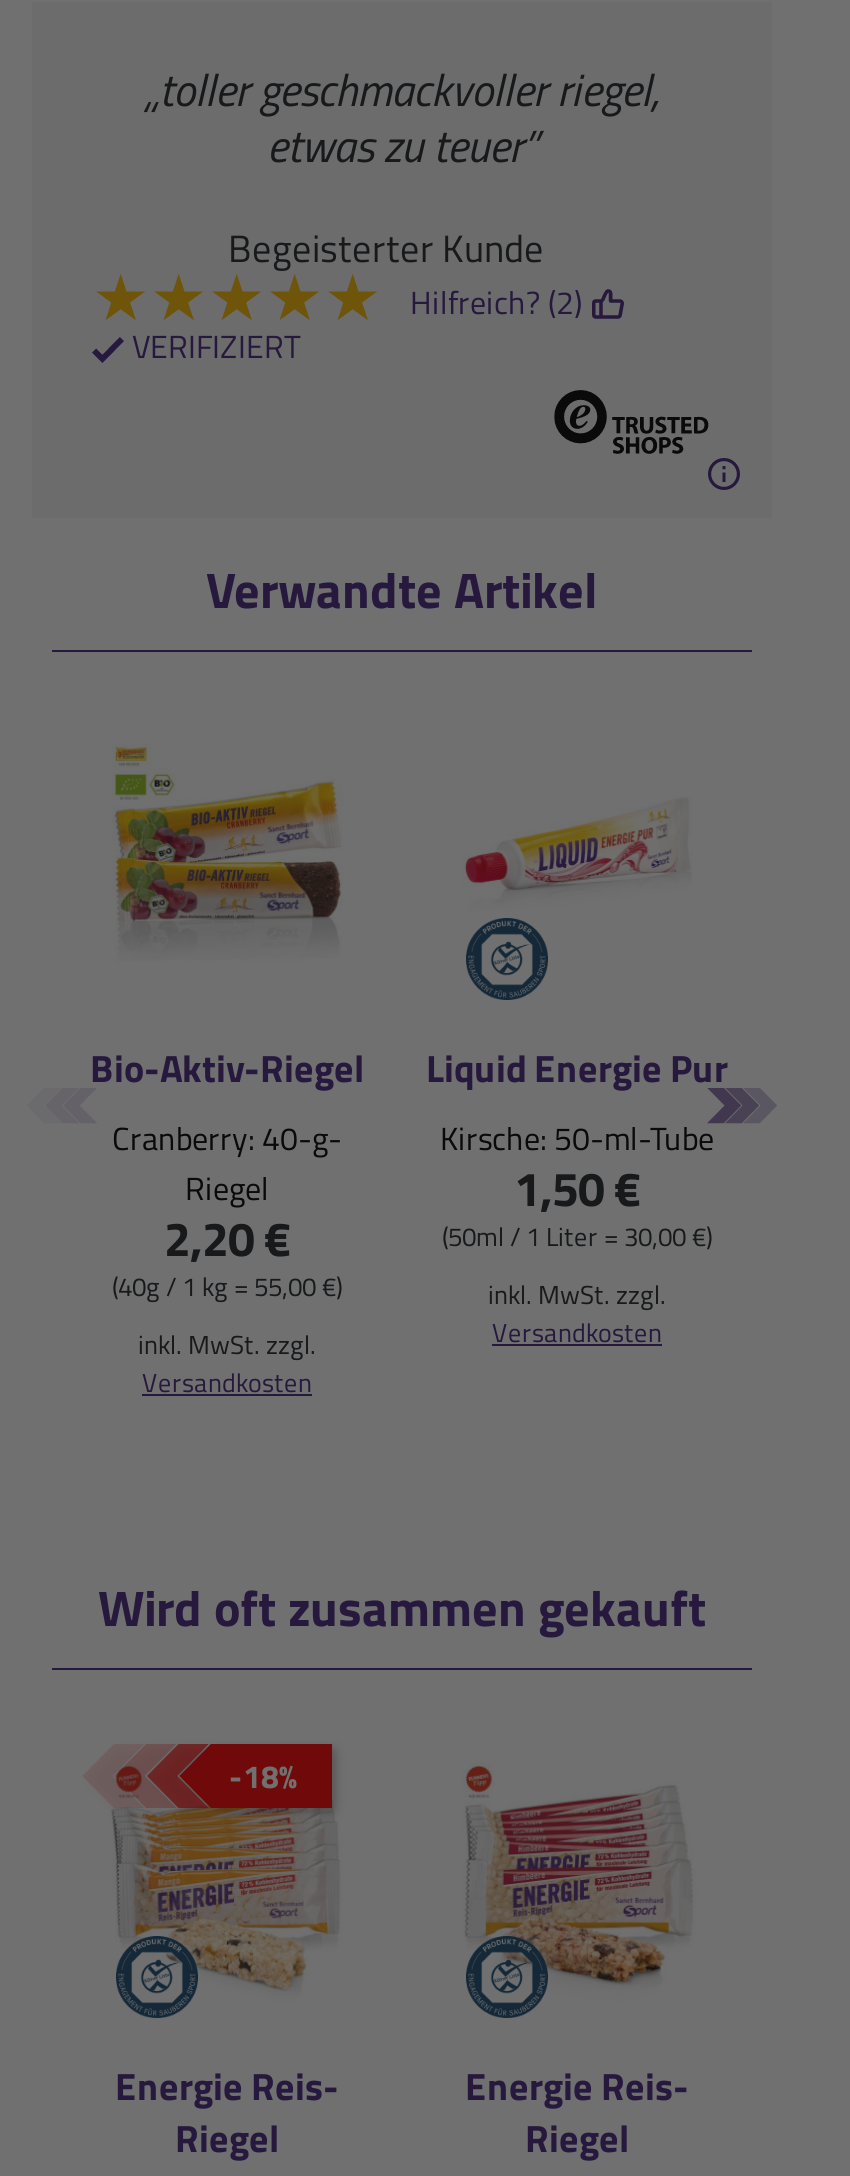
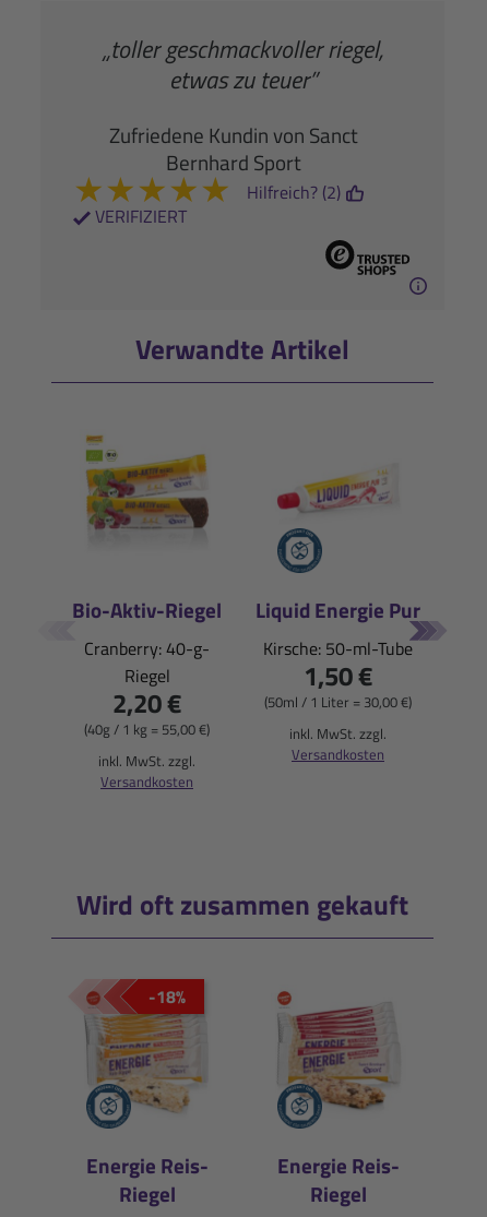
- Begeisterter Kunde
+ Zufriedene Kundin von Sanct
+ Bernhard Sport
